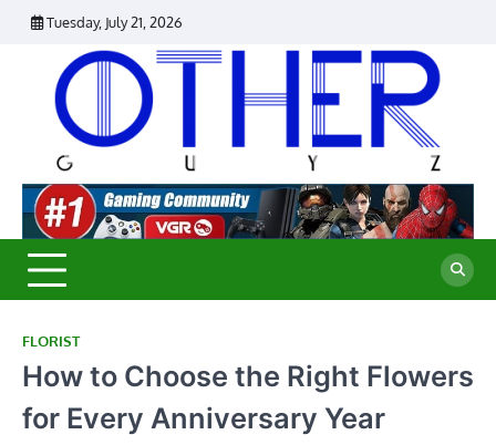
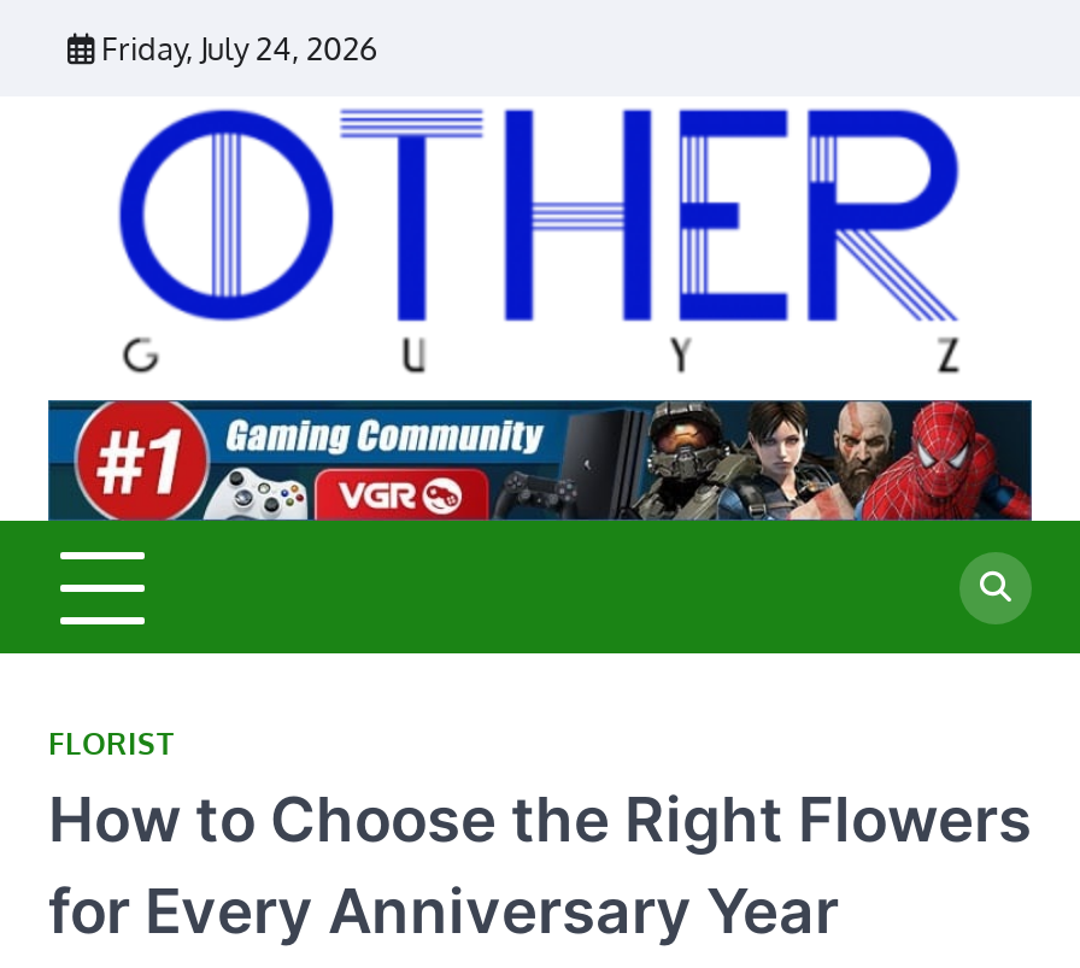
- Tuesday, July 21, 2026
+ Friday, July 24, 2026
